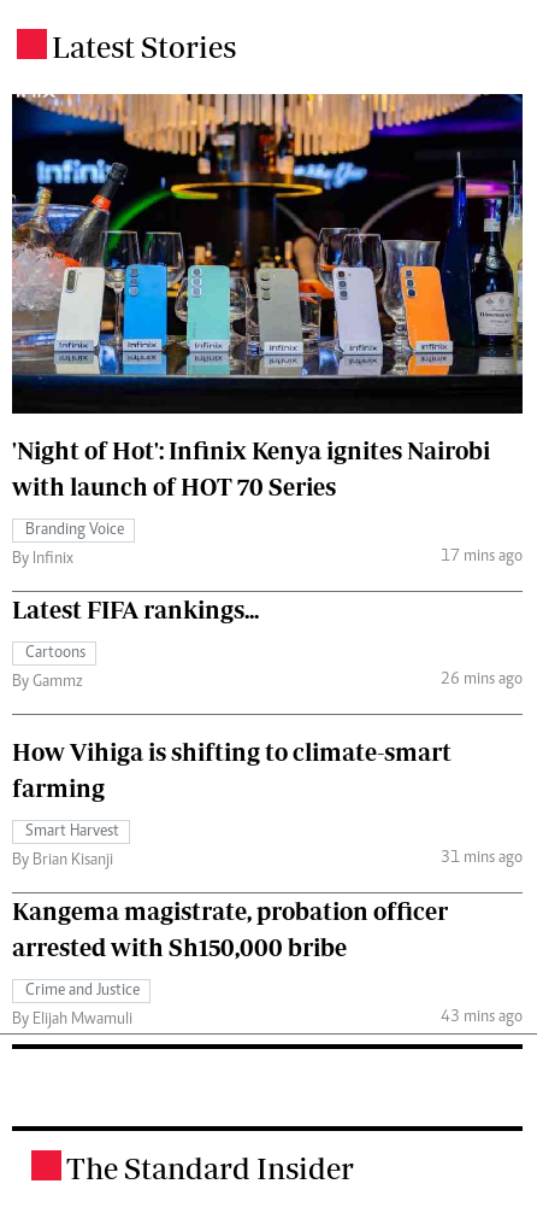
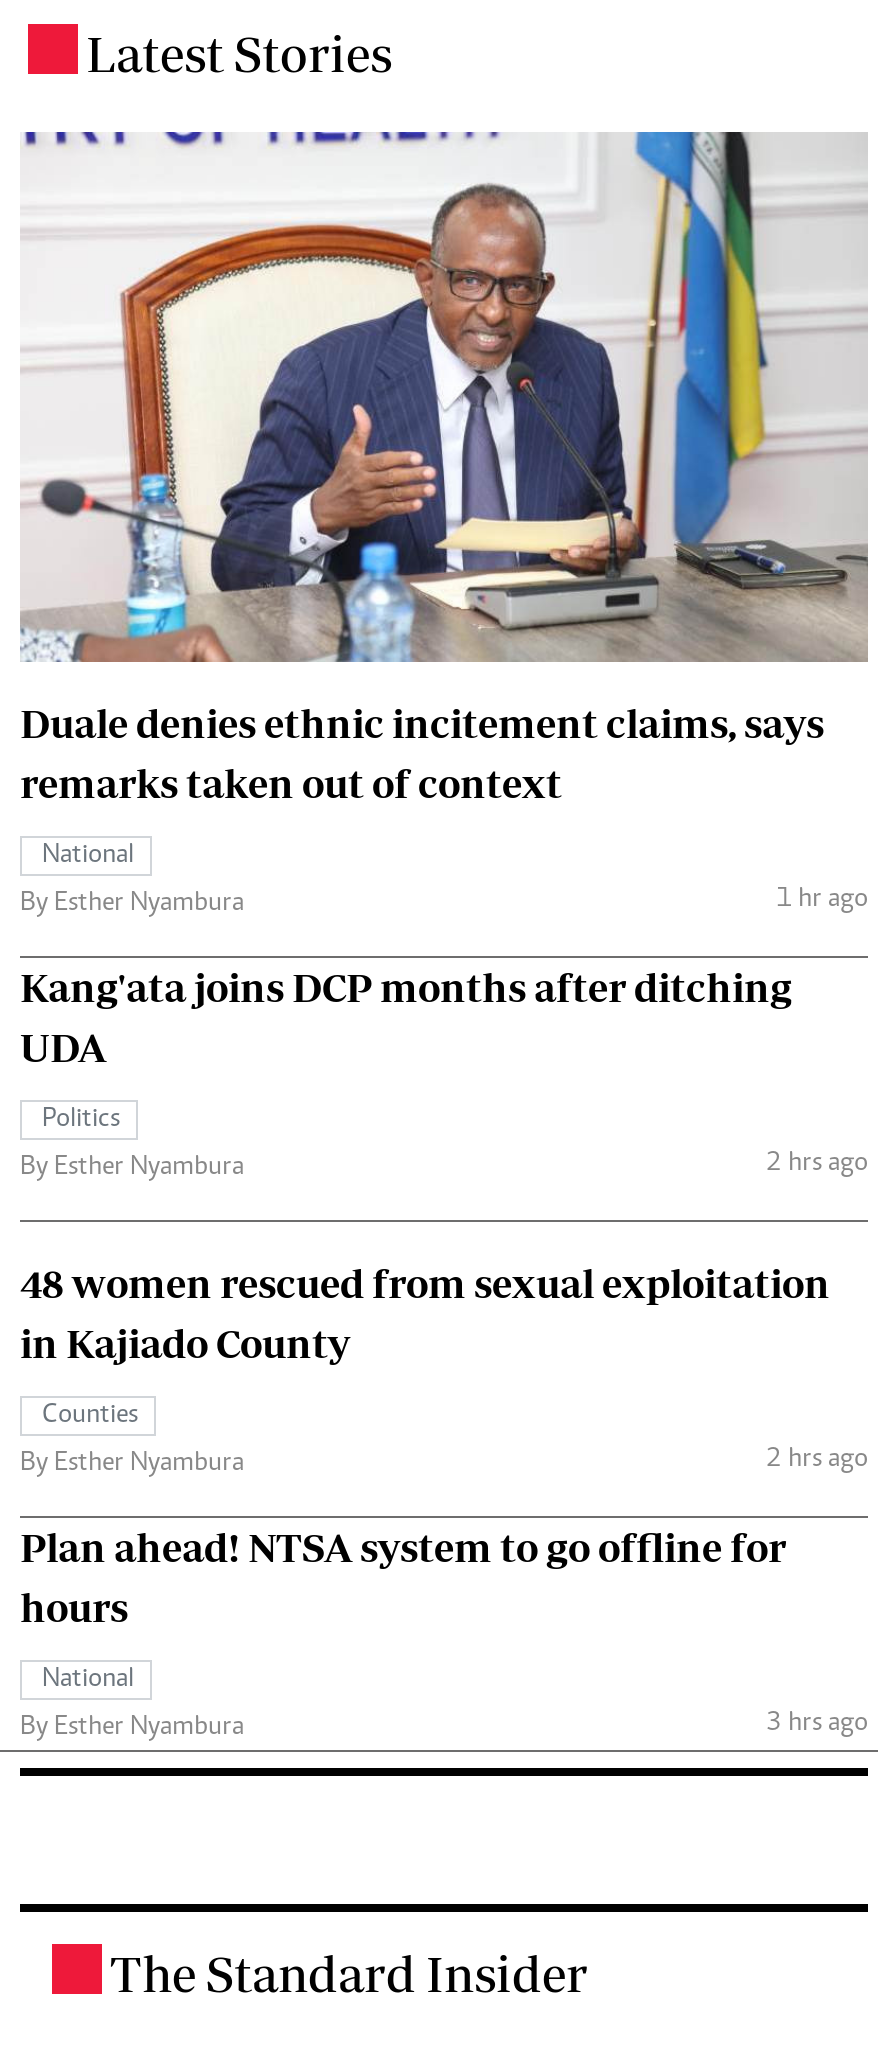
- [image]
- 'Night of Hot': Infinix Kenya ignites Nairobi
- with launch of HOT 70 Series
+ [image]
+ Duale denies ethnic incitement claims, says
+ remarks taken out of context

- Branding Voice
+ National

- By Infinix
- 17 mins ago
+ By Esther Nyambura
+ 1 hr ago

- Latest FIFA rankings...
+ Kang'ata joins DCP months after ditching
+ UDA

- Cartoons
+ Politics

- By Gammz
- 26 mins ago
+ By Esther Nyambura
+ 2 hrs ago

- How Vihiga is shifting to climate-smart
- farming
+ 48 women rescued from sexual exploitation
+ in Kajiado County

- Smart Harvest
+ Counties

- By Brian Kisanji
- 31 mins ago
+ By Esther Nyambura
+ 2 hrs ago

- Kangema magistrate, probation officer
- arrested with Sh150,000 bribe
+ Plan ahead! NTSA system to go offline for
+ hours

- Crime and Justice
+ National

- By Elijah Mwamuli
- 43 mins ago
+ By Esther Nyambura
+ 3 hrs ago
